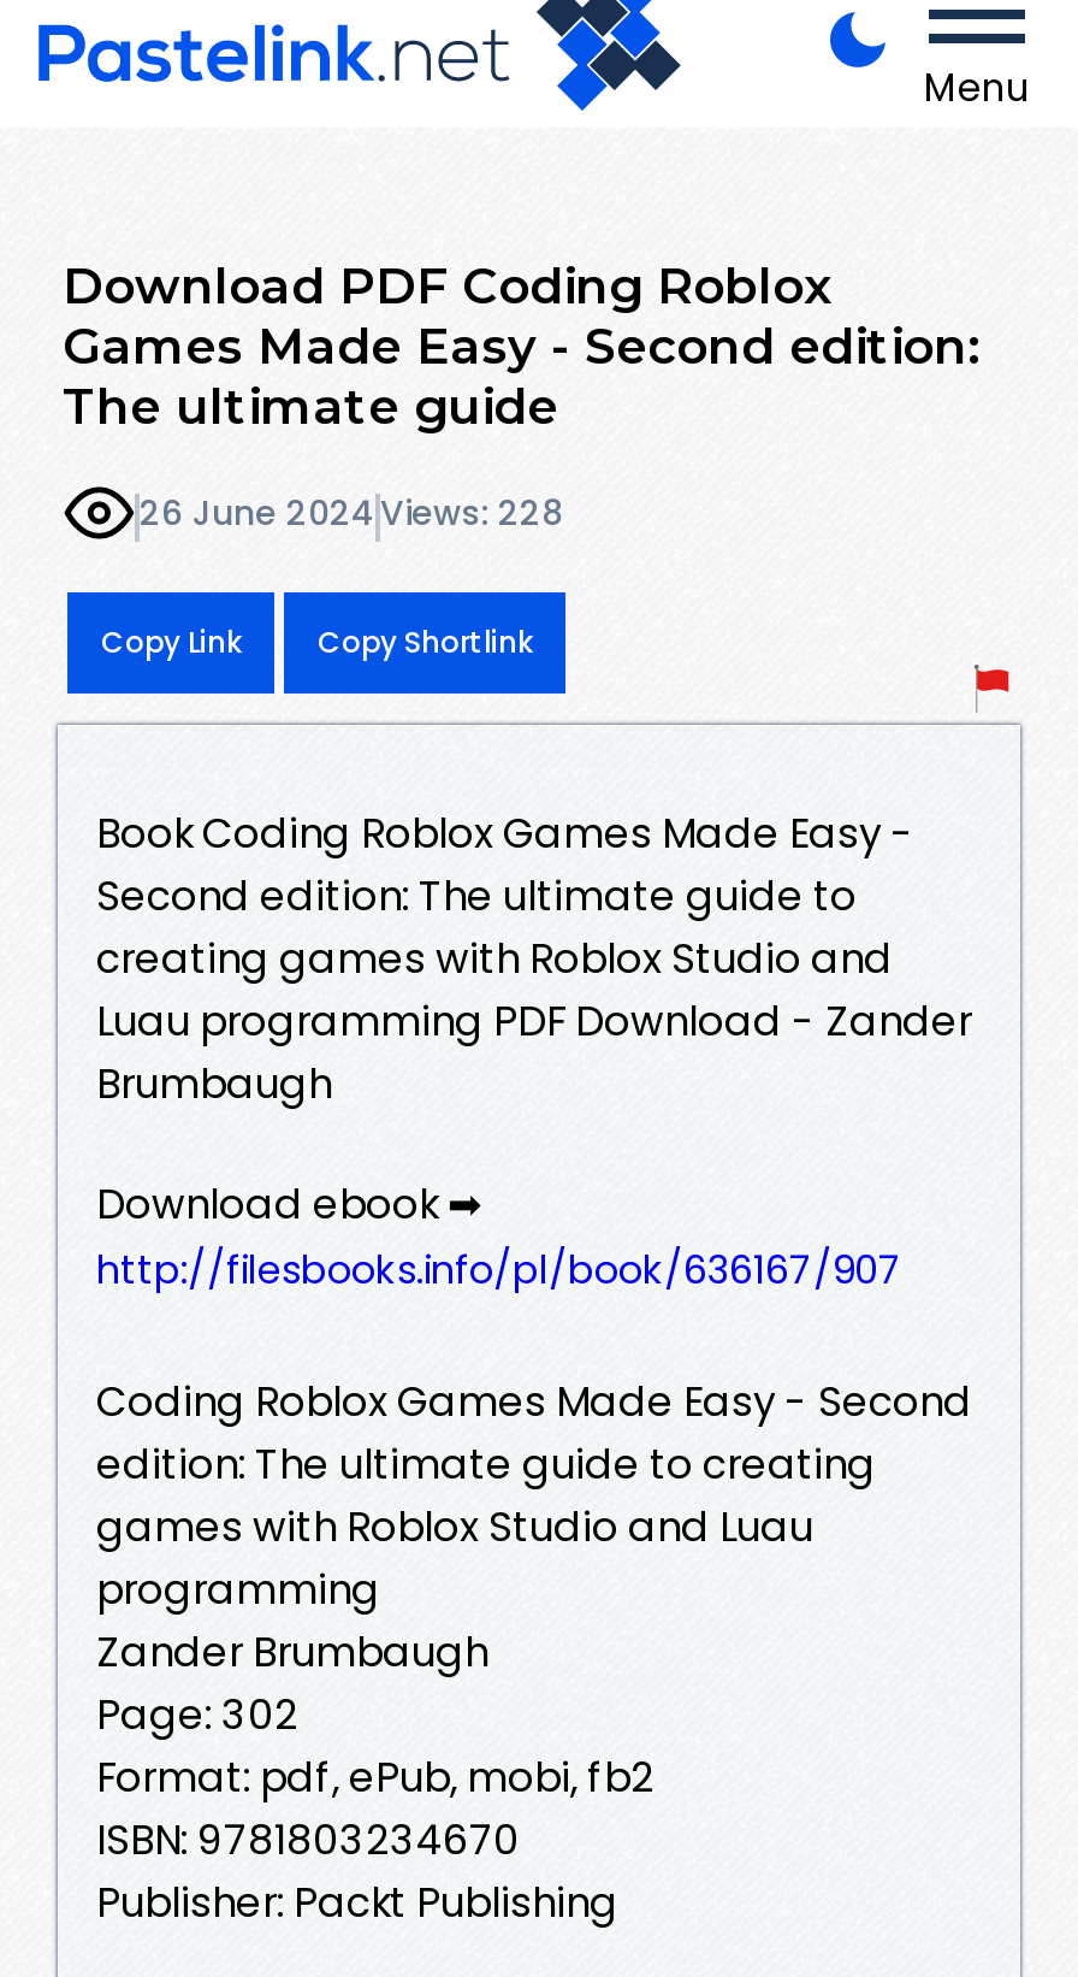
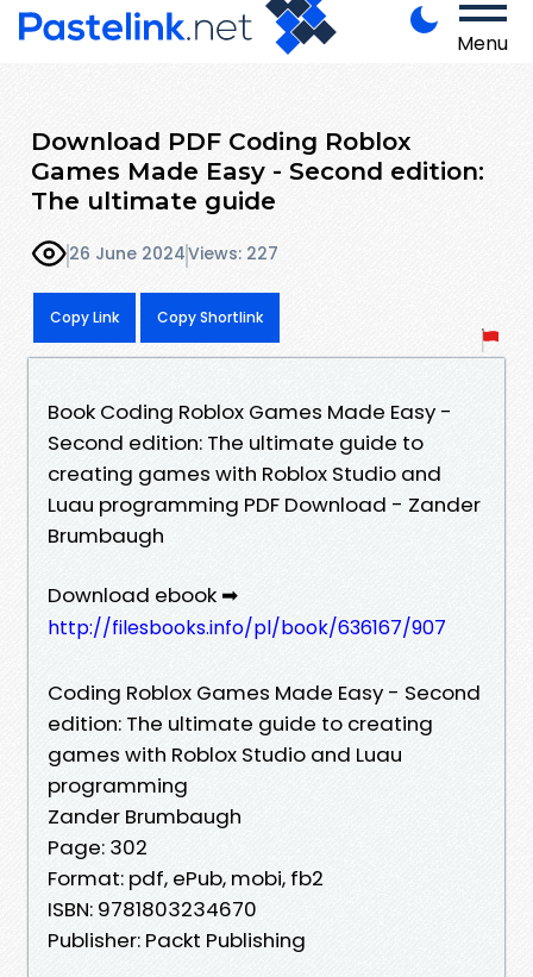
- 26 June 2024 Views: 228
+ 26 June 2024 Views: 227
